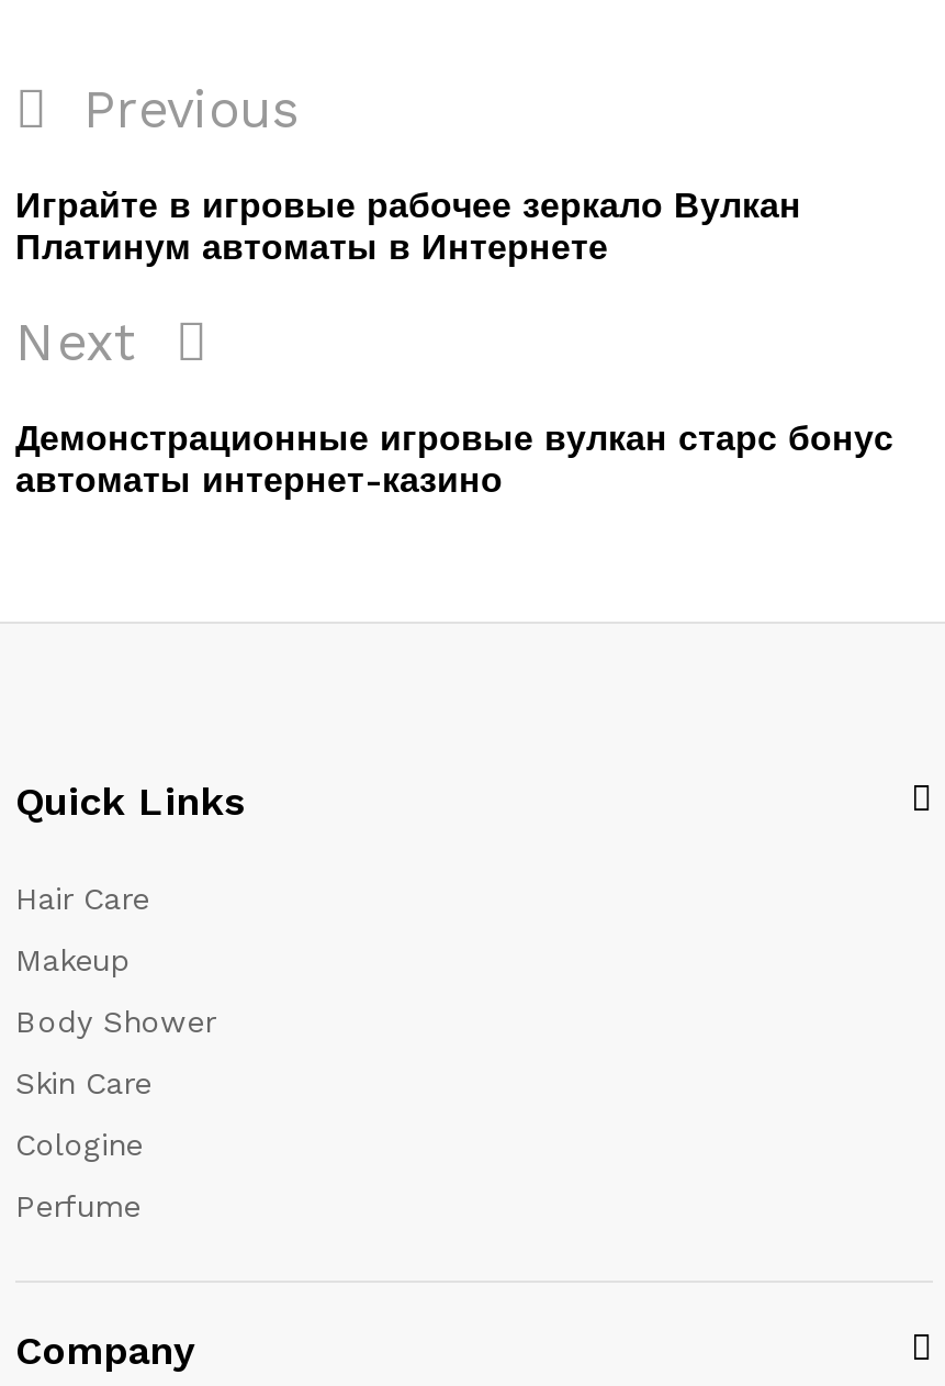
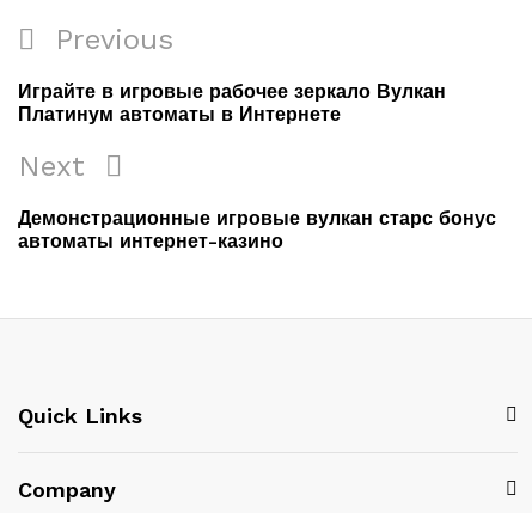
- Hair Care
- Makeup
- Body Shower
- Skin Care
- Cologine
- Perfume
